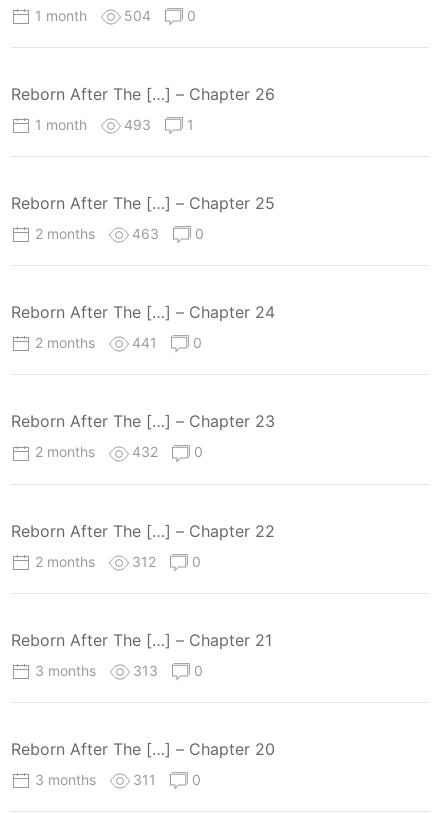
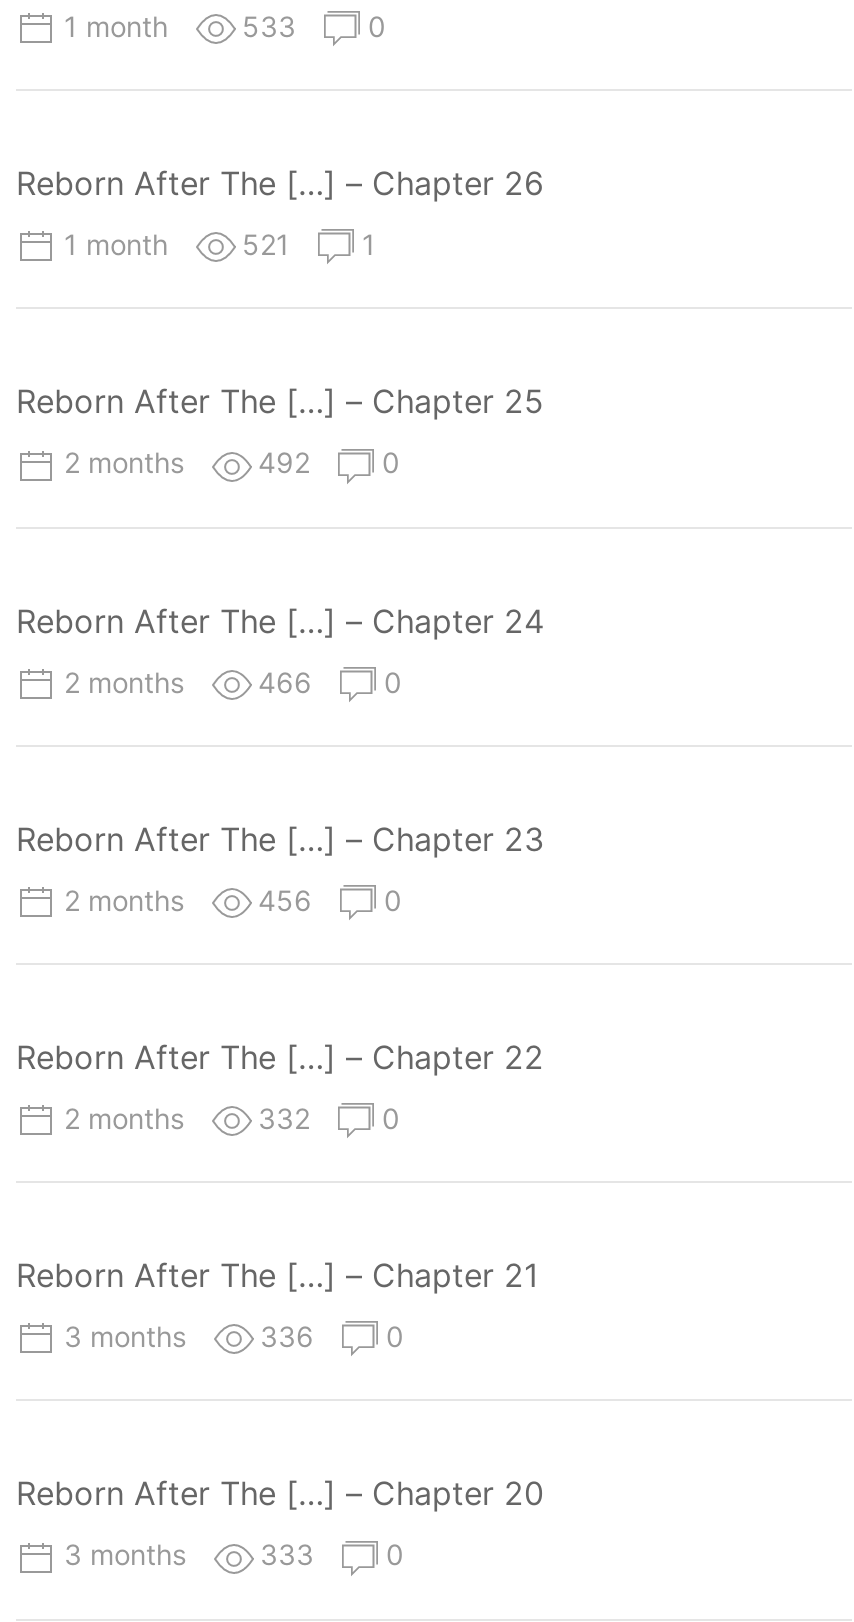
- 504
+ 533

- 1 month 493 1
+ 1 month 521 1

- 2 months 463 0
+ 2 months 492 0

- 441
+ 466

- 432
+ 456

- 312
+ 332

- 313
+ 336

- 3 months 311 0
+ 3 months 333 0
